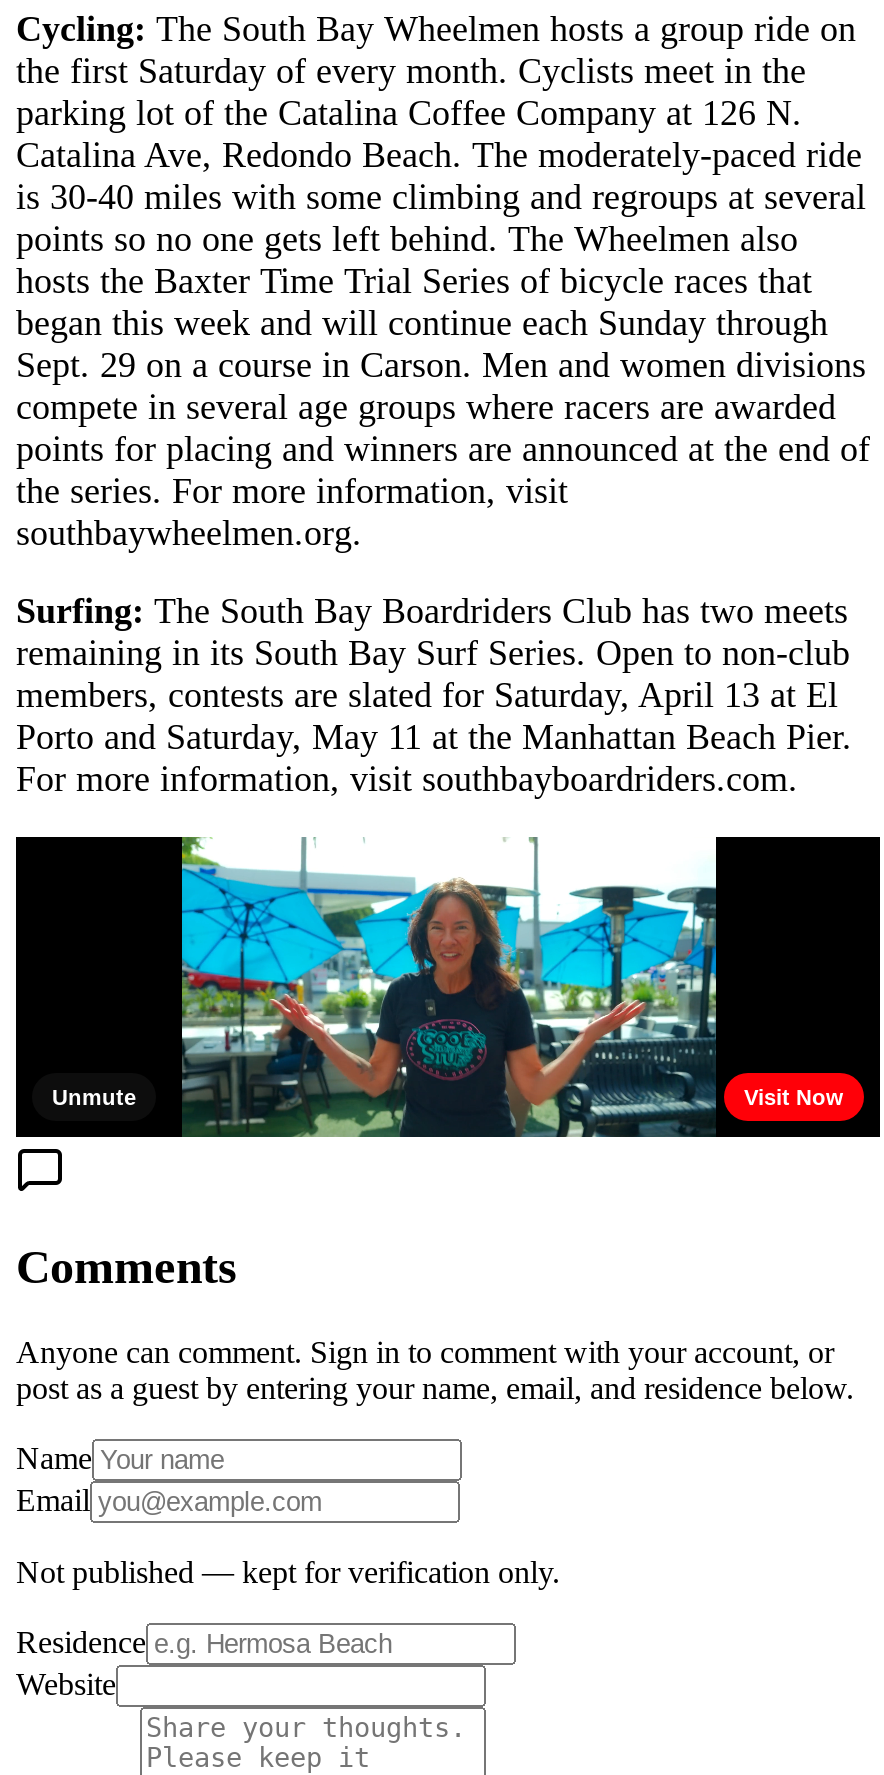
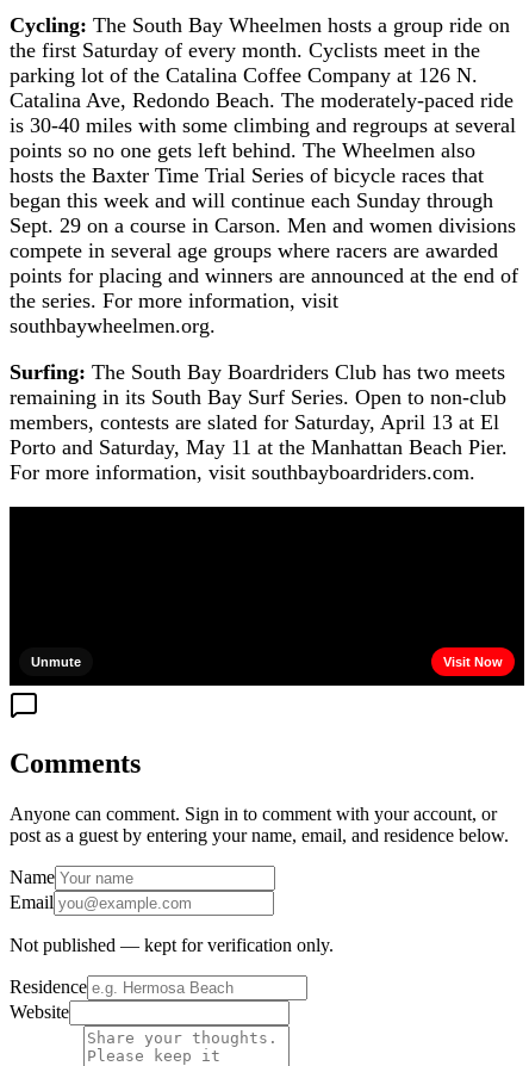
- [image]
